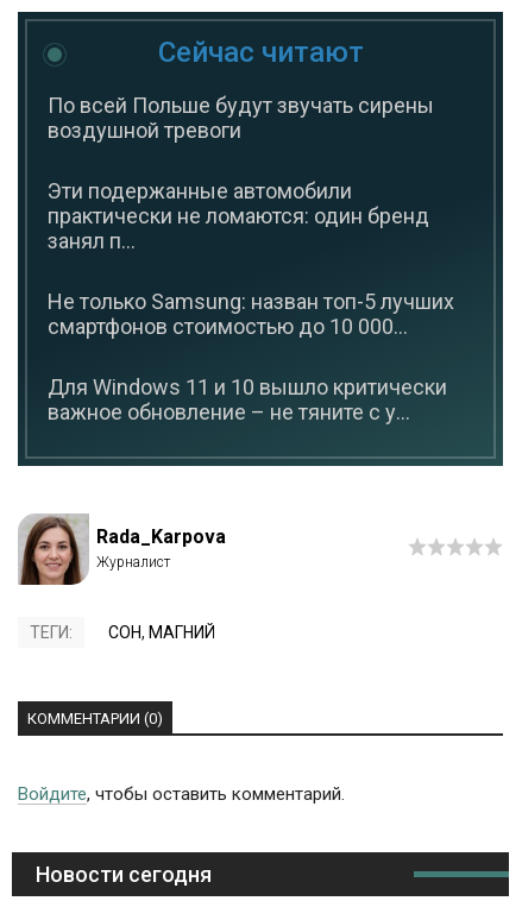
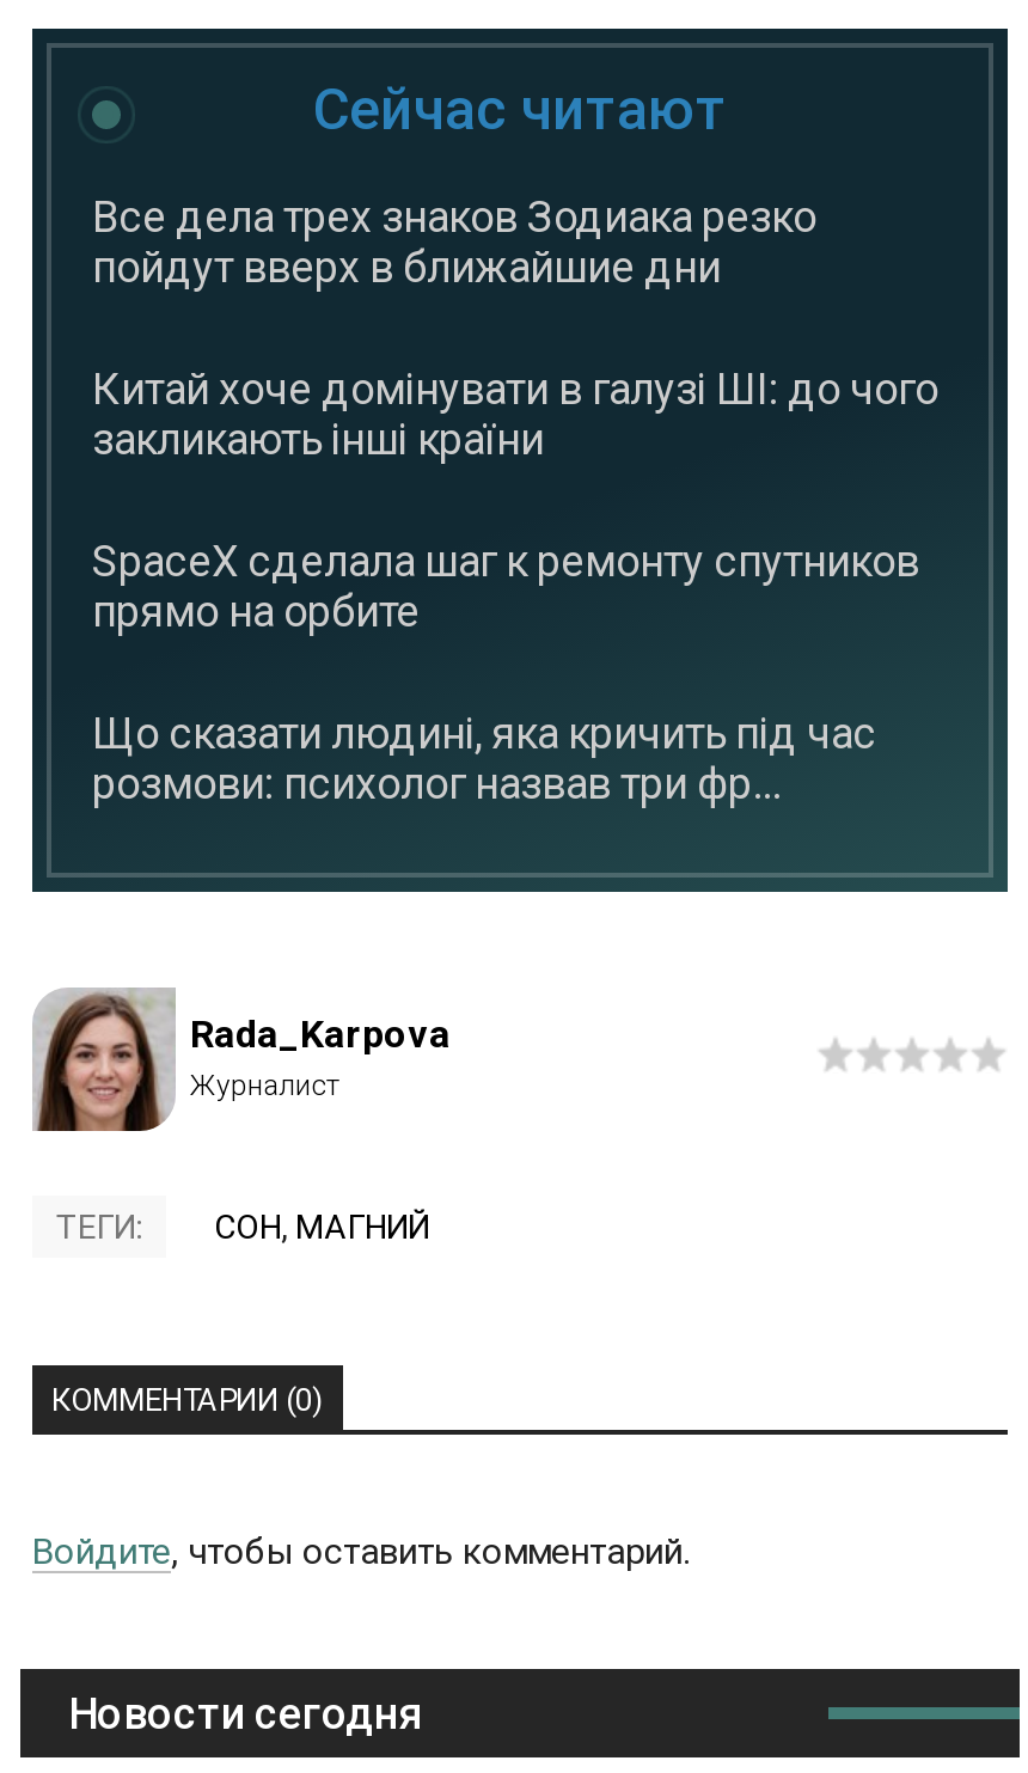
- По всей Польше будут звучать сирены
- воздушной тревоги
+ Все дела трех знаков Зодиака резко
+ пойдут вверх в ближайшие дни

- Эти подержанные автомобили
- практически не ломаются: один бренд
- занял п...
+ Китай хоче домінувати в галузі ШІ: до чого
+ закликають інші країни

- Не только Samsung: назван топ-5 лучших
- смартфонов стоимостью до 10 000...
+ SpaceX сделала шаг к ремонту спутников
+ прямо на орбите

- Для Windows 11 и 10 вышло критически
- важное обновление – не тяните с у...
+ Що сказати людині, яка кричить під час
+ розмови: психолог назвав три фр...
